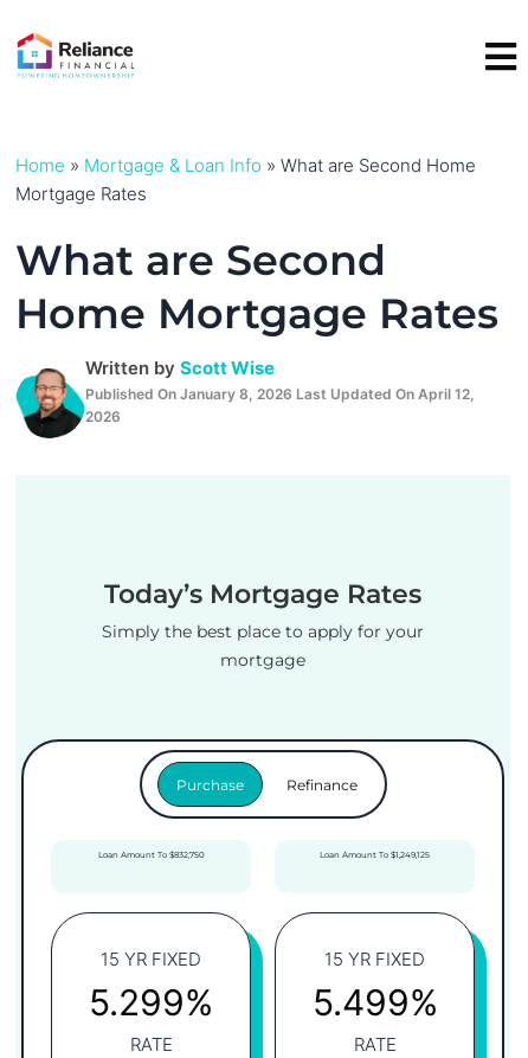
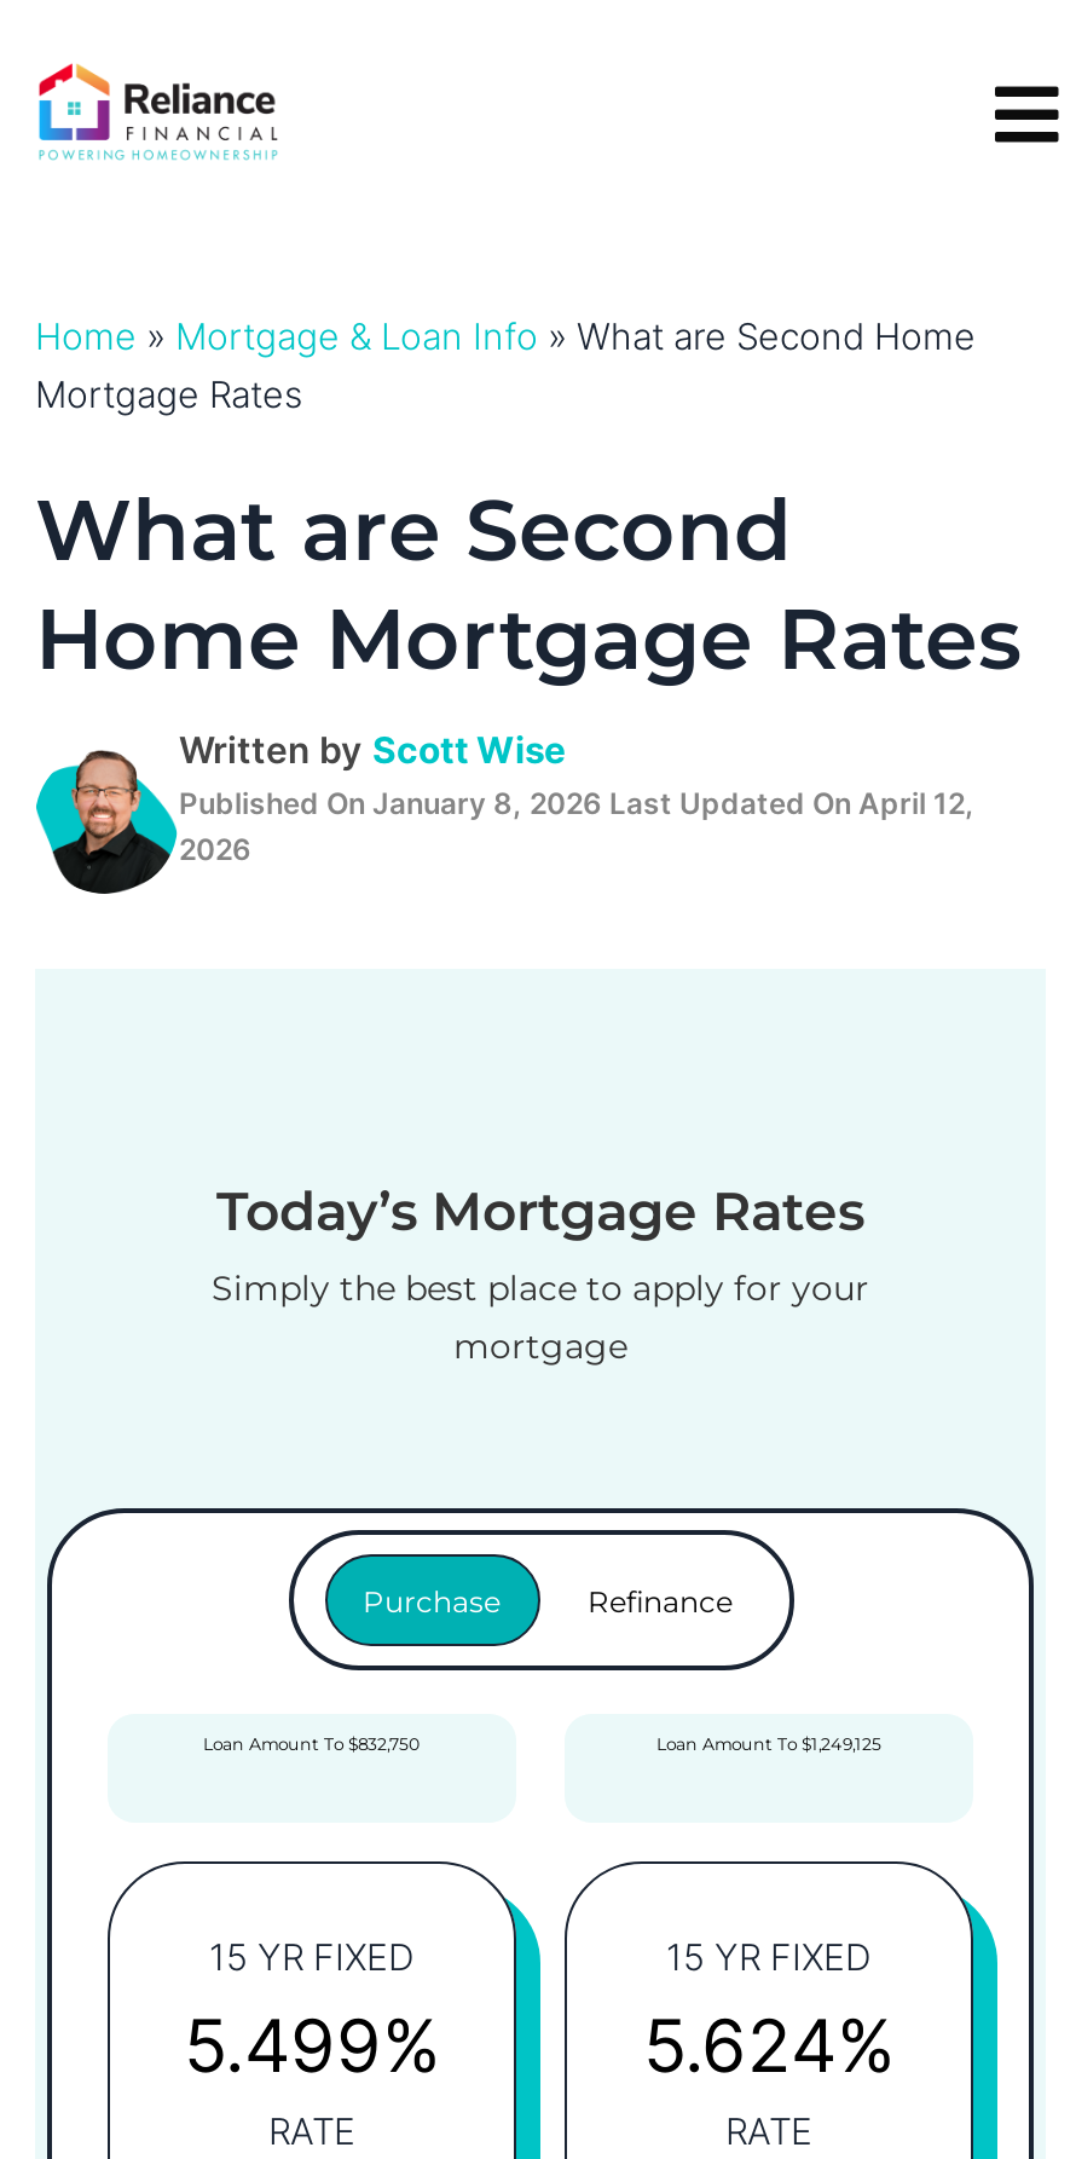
- 5.299%
+ 5.499%

- 5.499%
+ 5.624%
